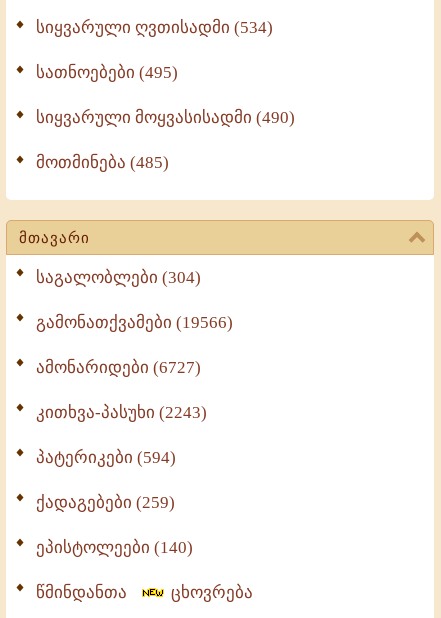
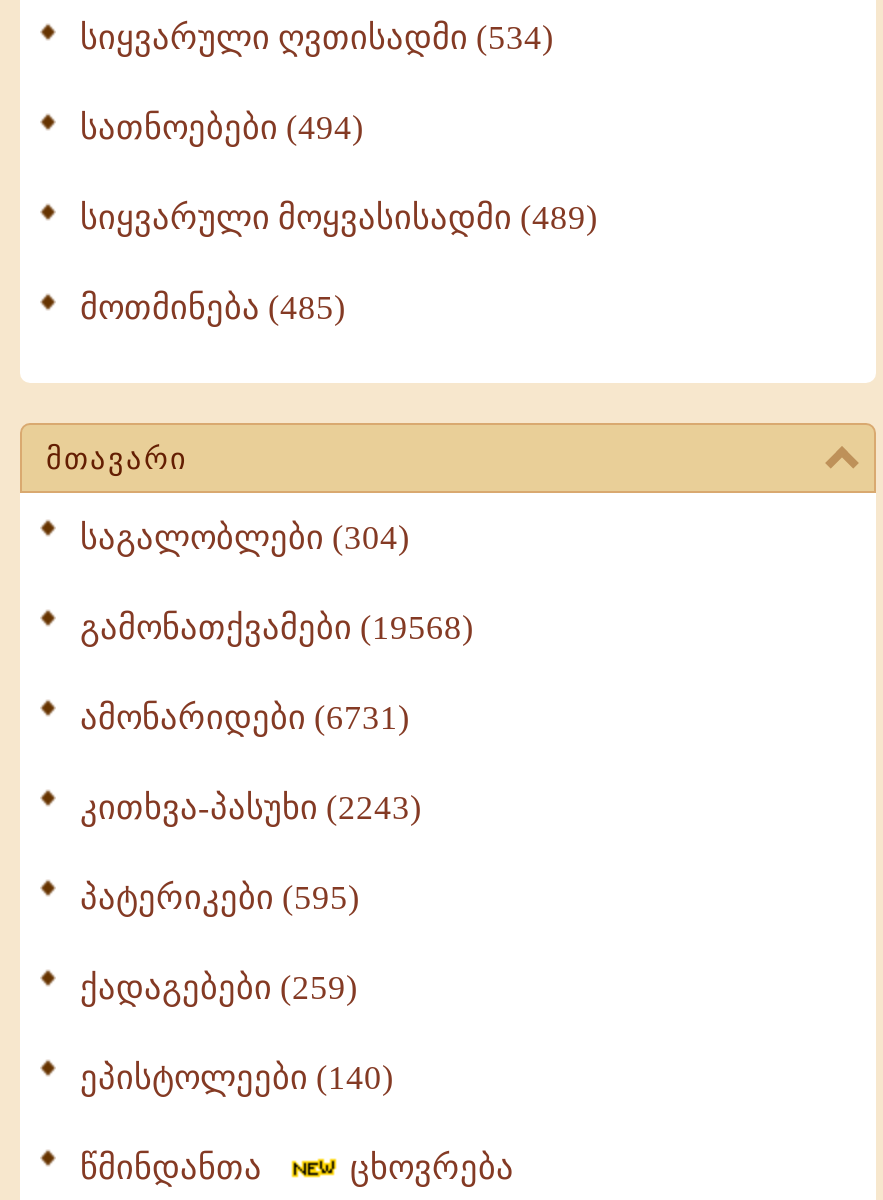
- სათნოებები (495)
+ სათნოებები (494)

- სიყვარული მოყვასისადმი (490)
+ სიყვარული მოყვასისადმი (489)

- გამონათქვამები (19566)
+ გამონათქვამები (19568)

- ამონარიდები (6727)
+ ამონარიდები (6731)

- პატერიკები (594)
+ პატერიკები (595)
